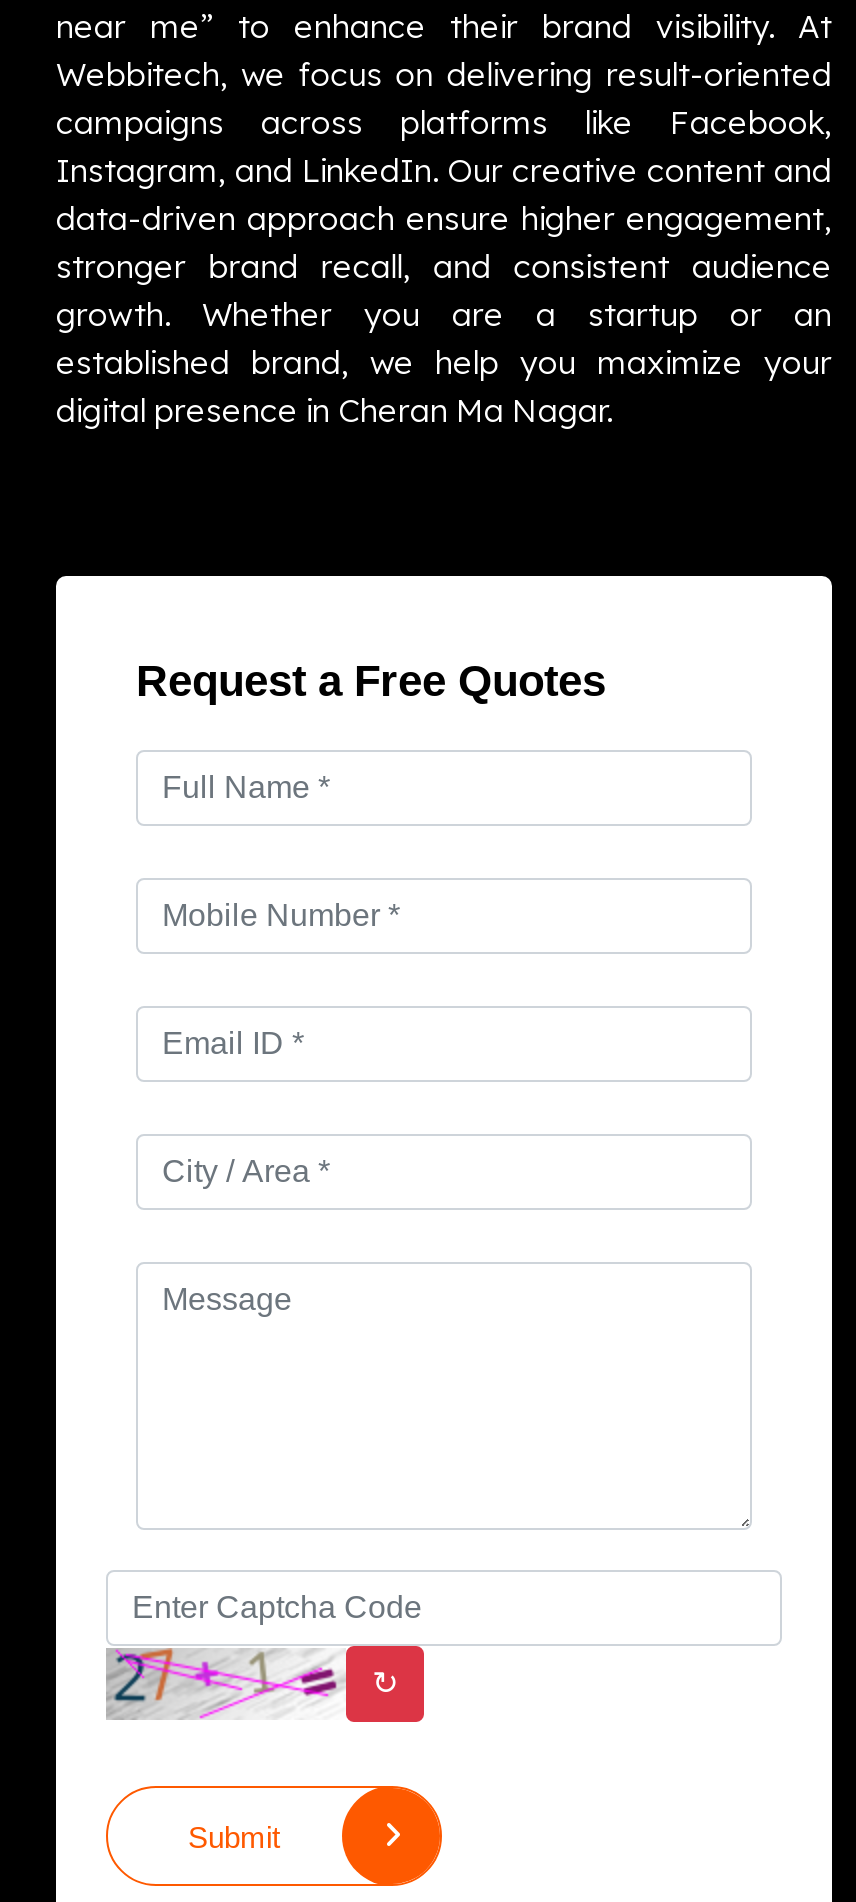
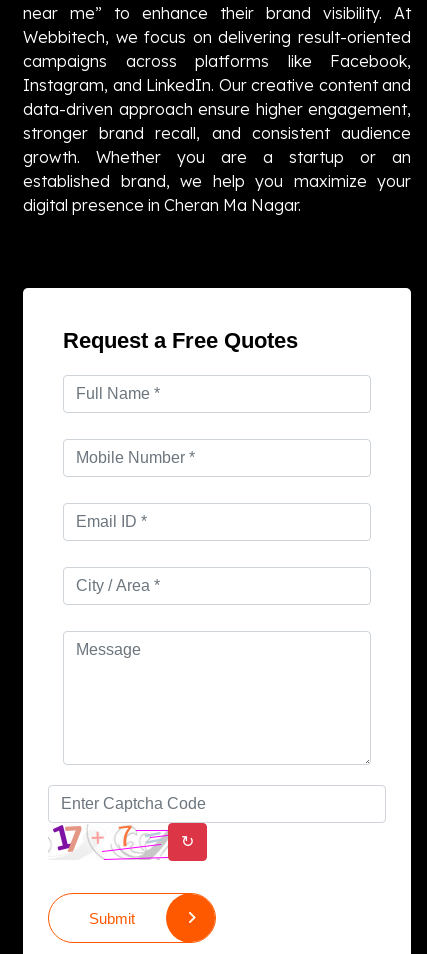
- [image]
+ [image]
